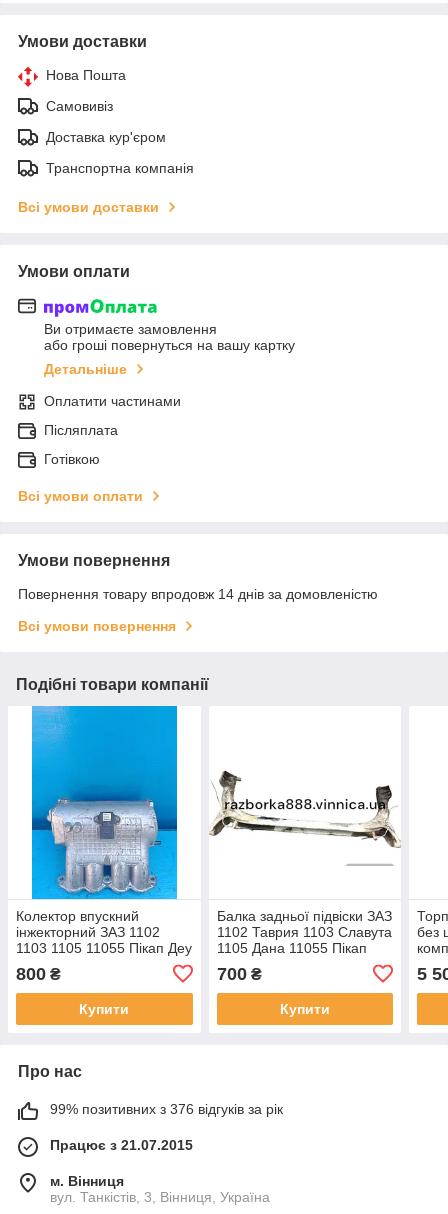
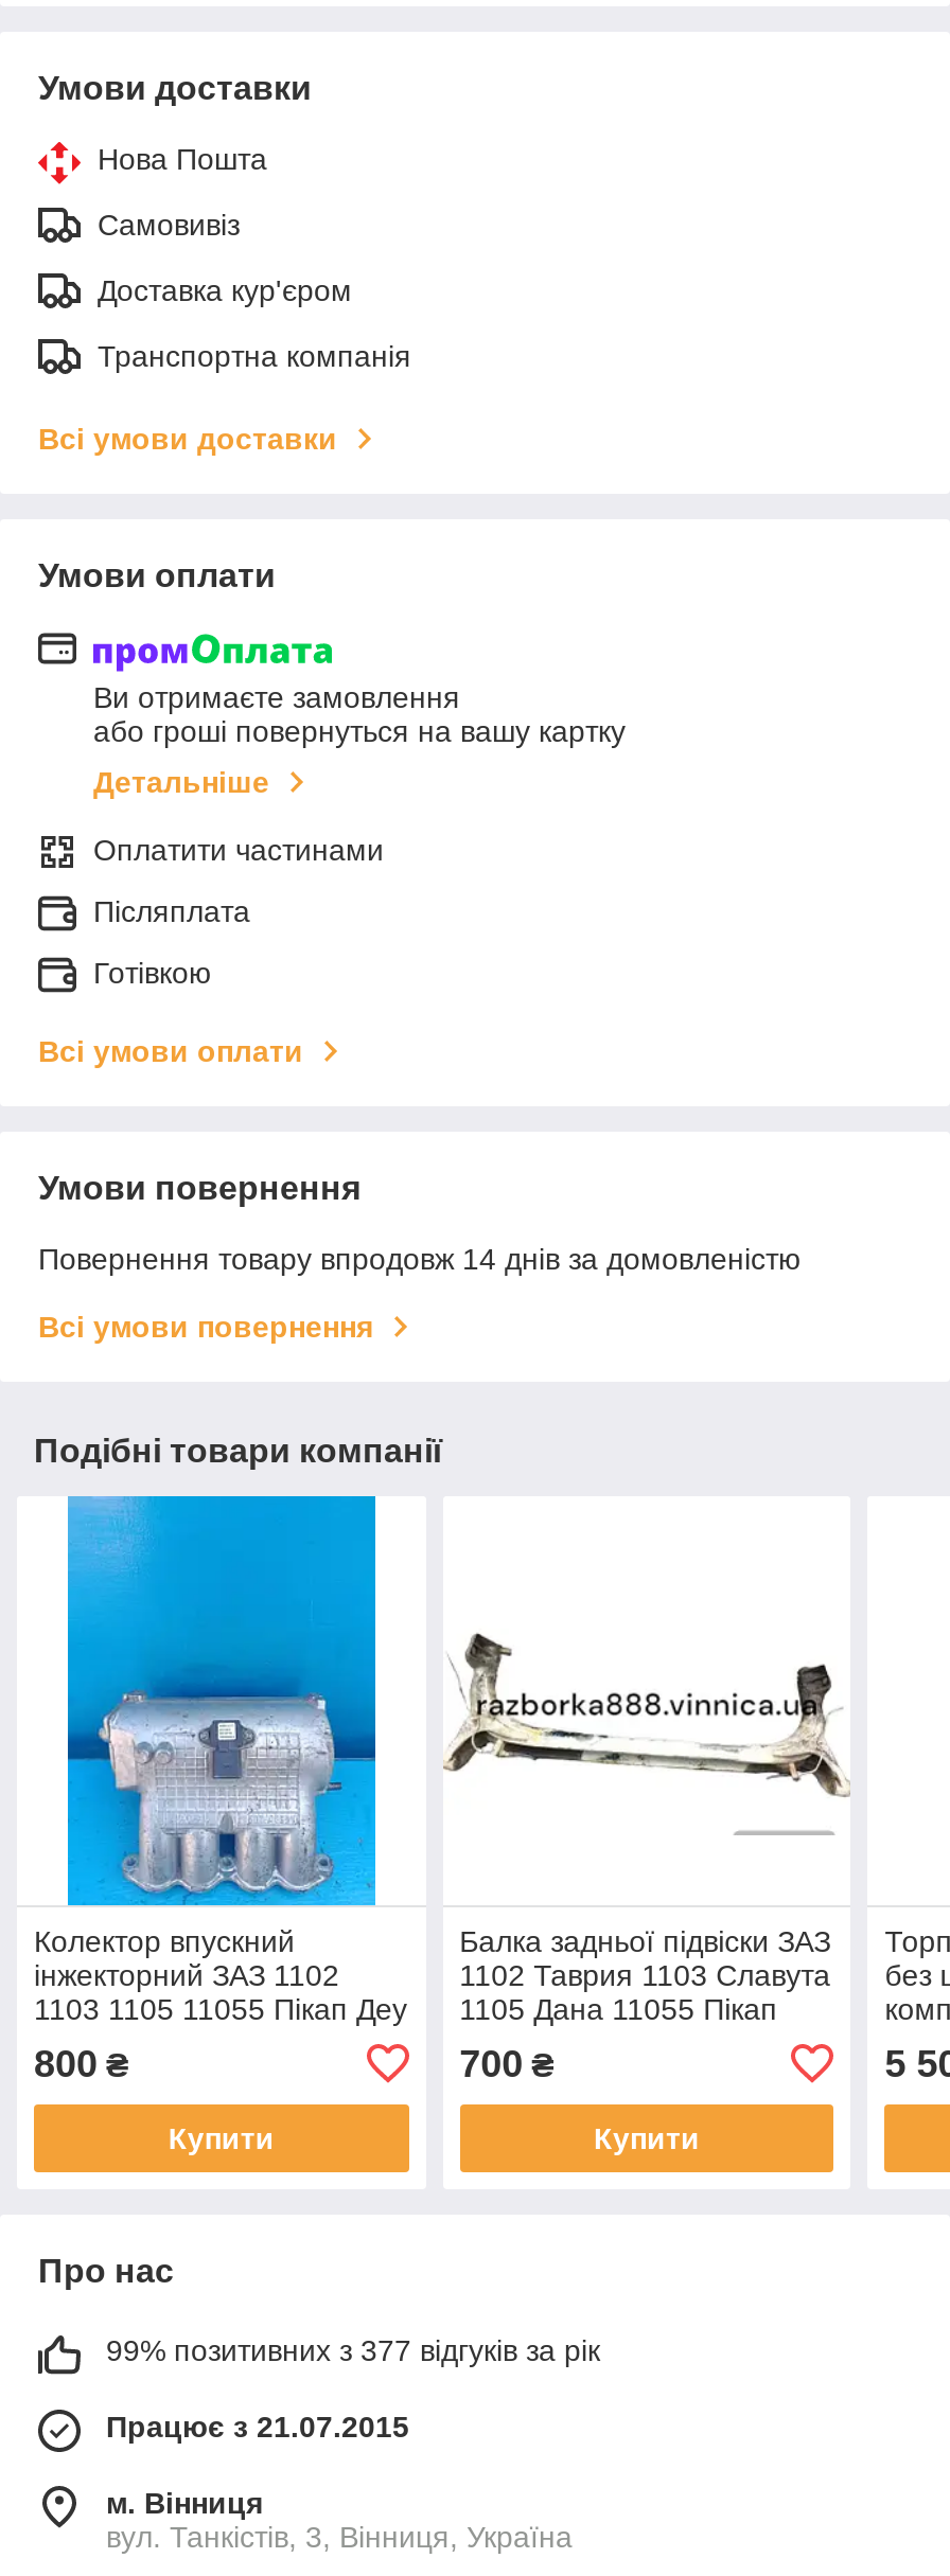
- 99% позитивних з 376 відгуків за рік
+ 99% позитивних з 377 відгуків за рік
